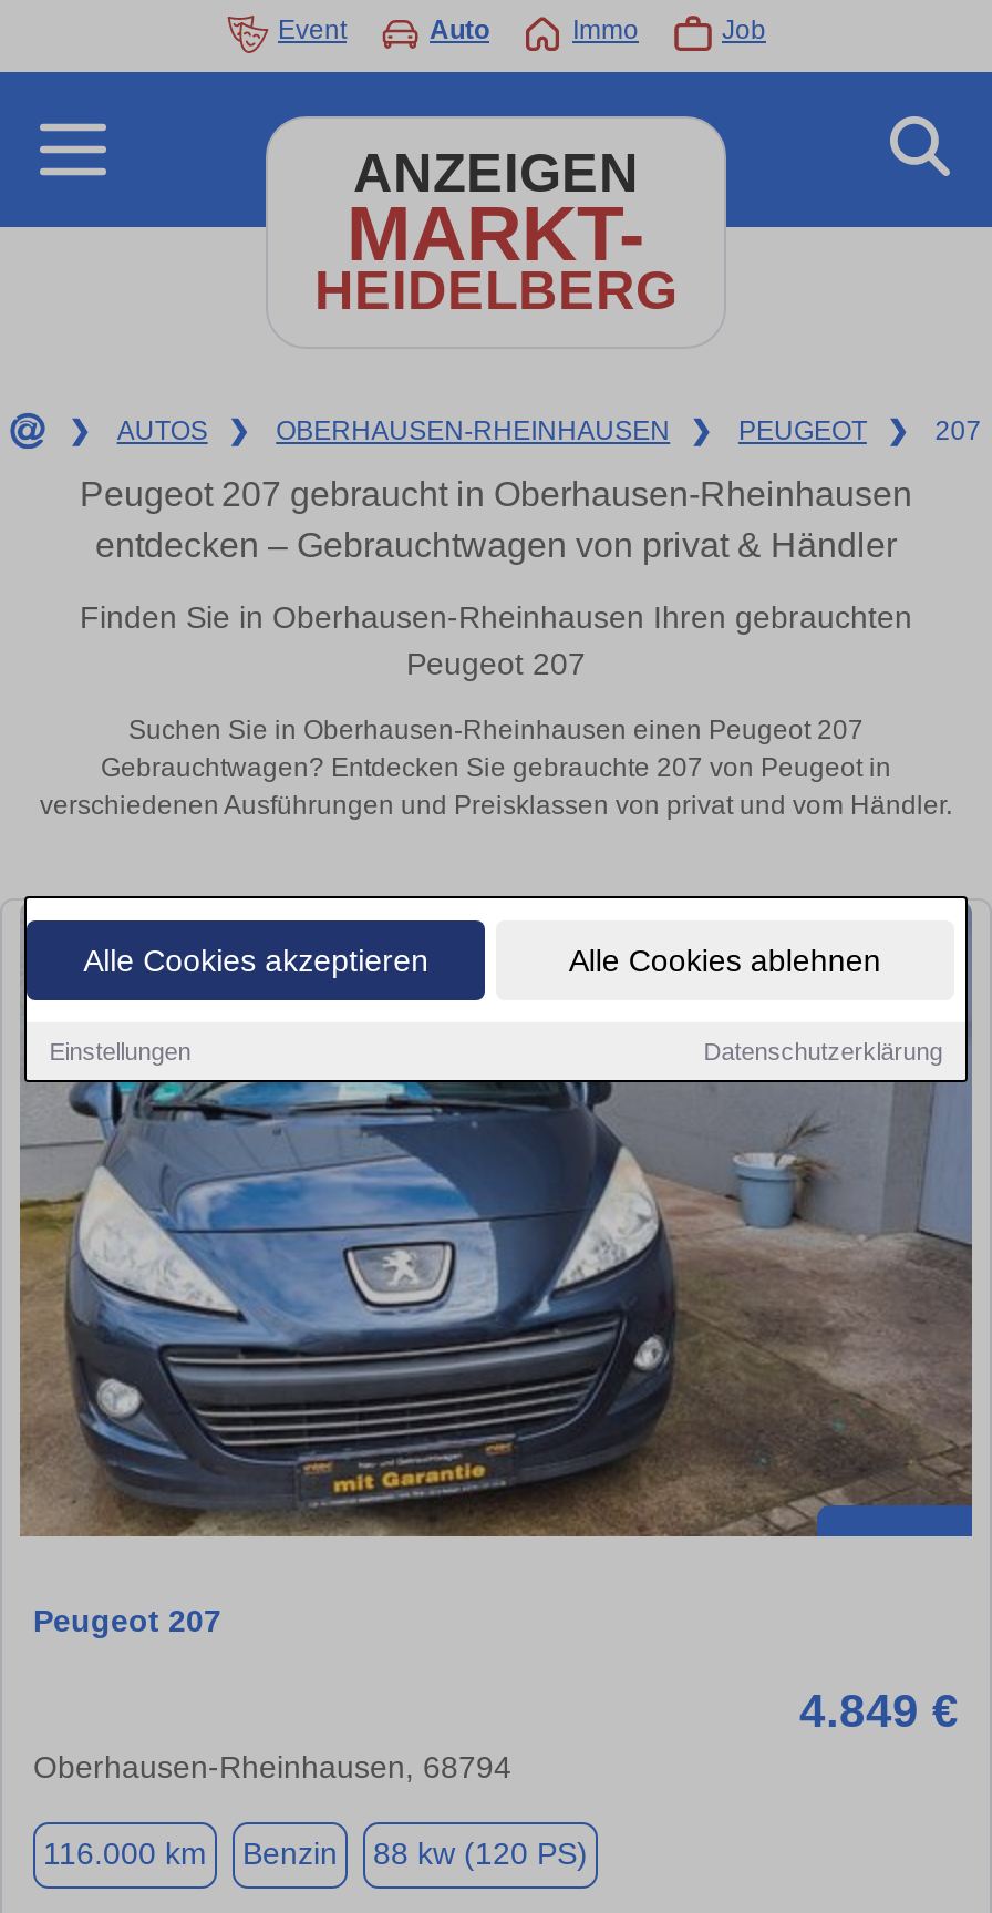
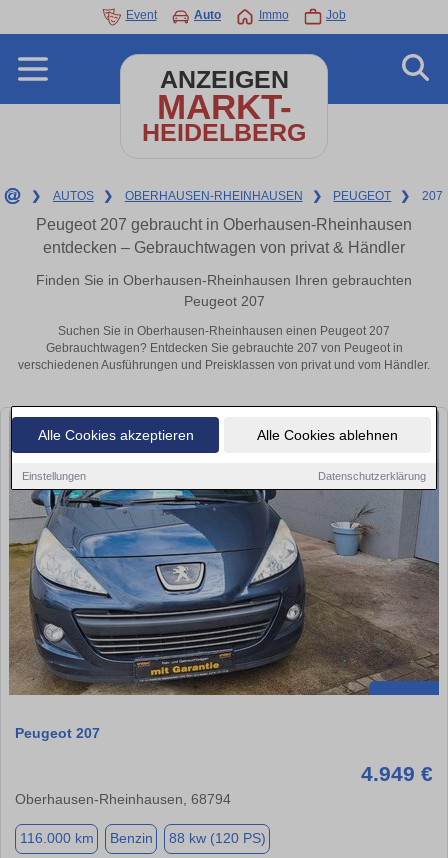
- 4.849 €
+ 4.949 €
